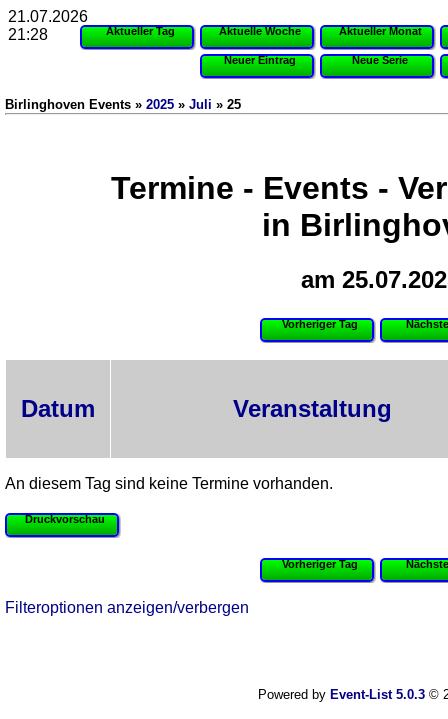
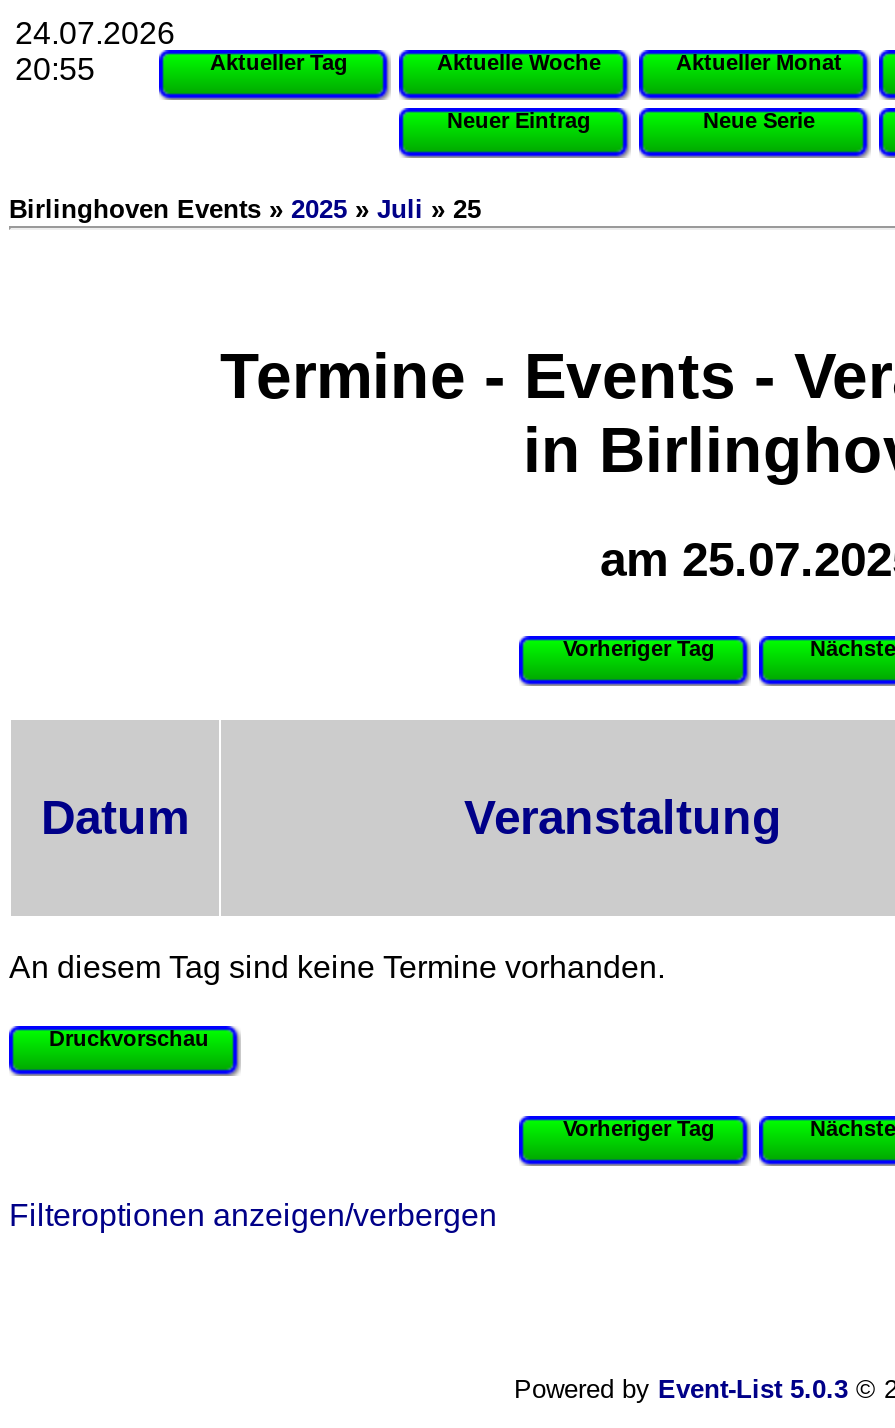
- 21.07.2026
+ 24.07.2026

- 21:28
+ 20:55
